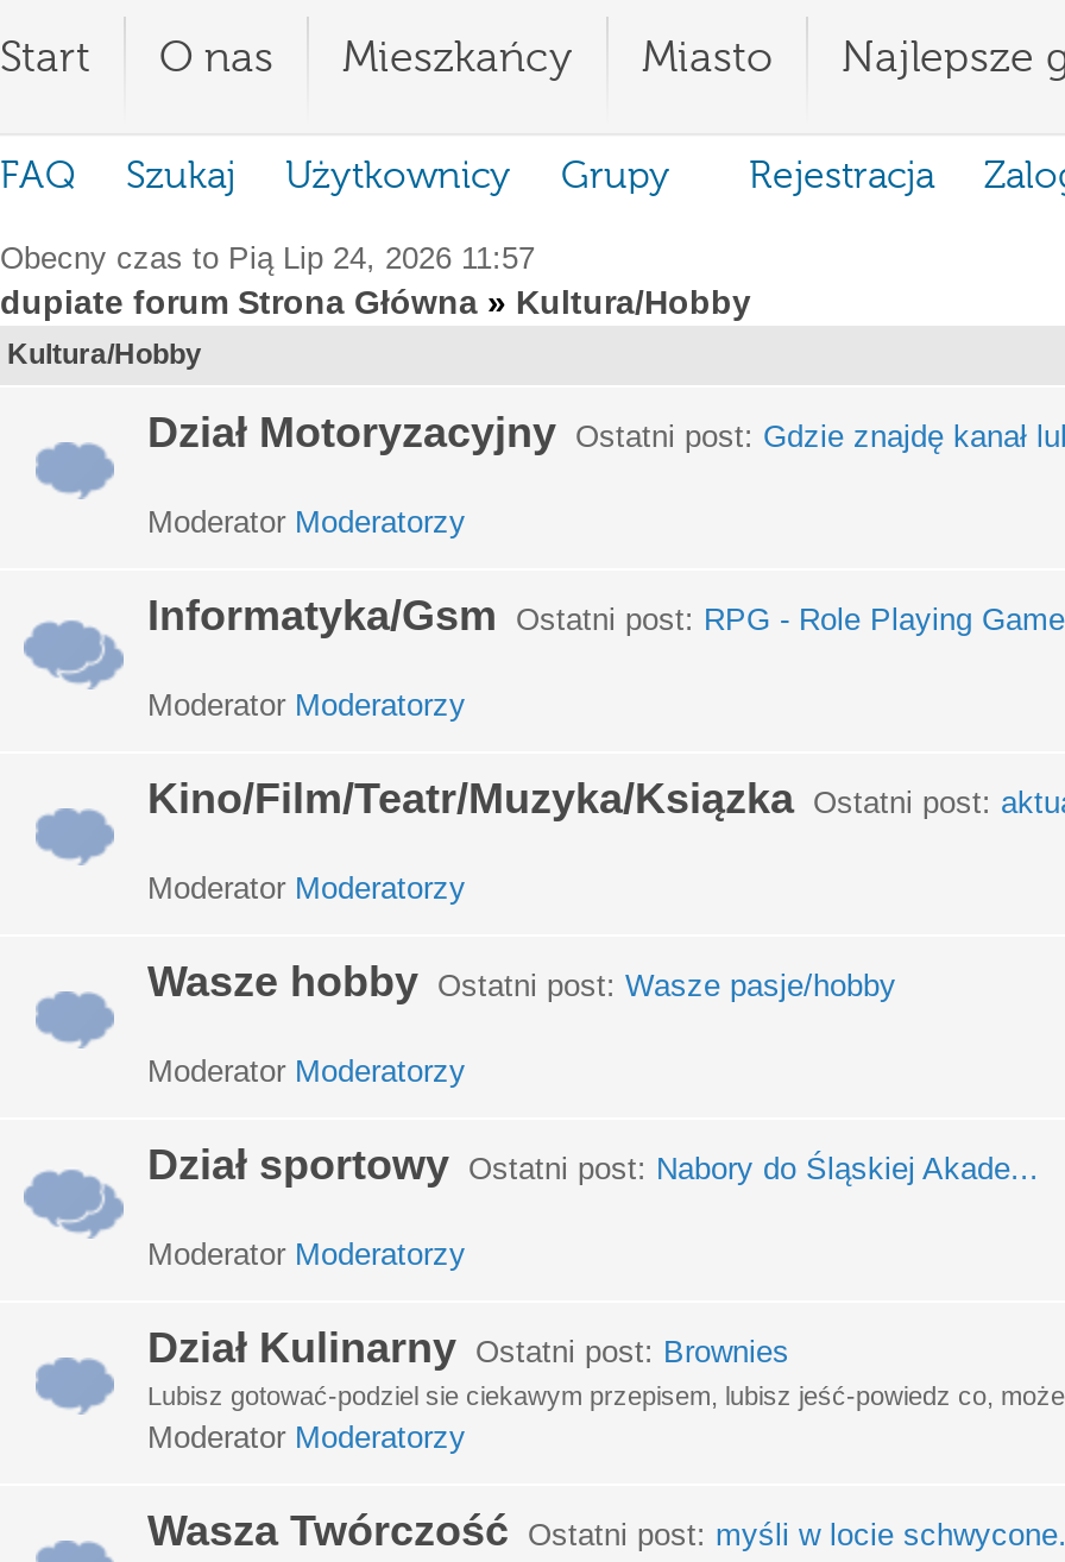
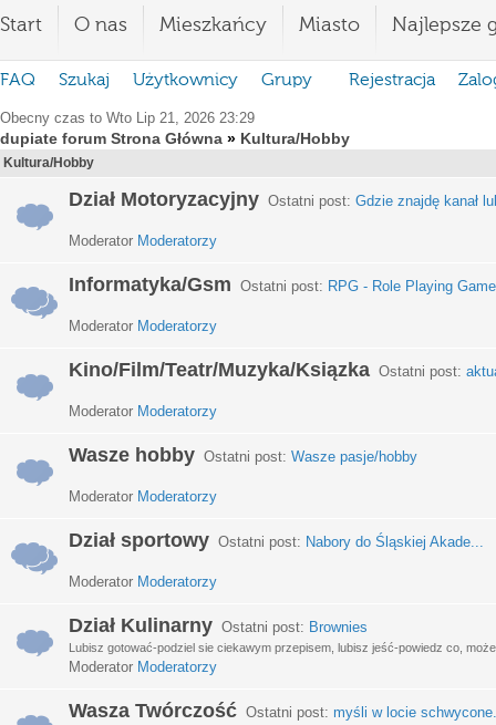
- Obecny czas to Pią Lip 24, 2026 11:57
+ Obecny czas to Wto Lip 21, 2026 23:29
